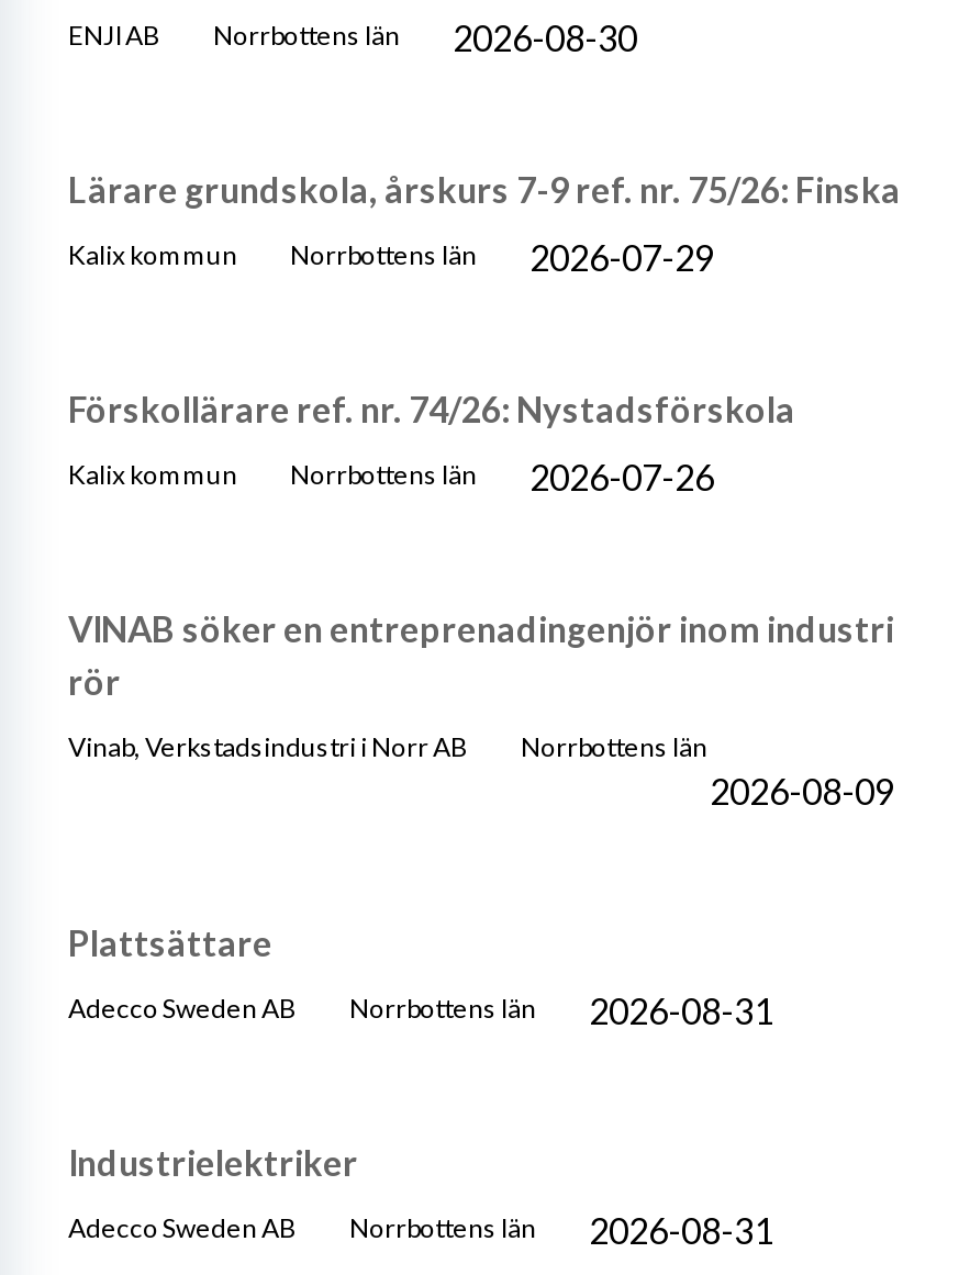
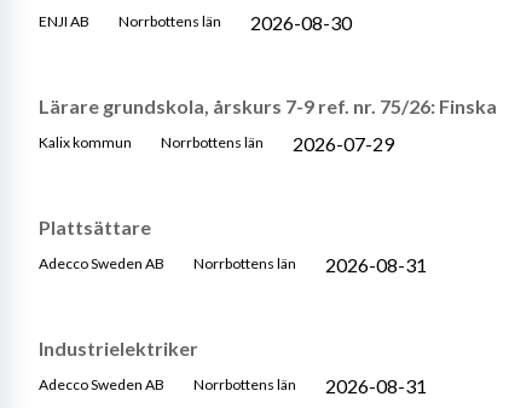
- Förskollärare ref. nr. 74/26: Nystadsförskola
- Kalix kommun
- Norrbottens län
- 2026-07-26

- VINAB söker en entreprenadingenjör inom industri
- rör
- Vinab, Verkstadsindustri i Norr AB
- Norrbottens län
- 2026-08-09
